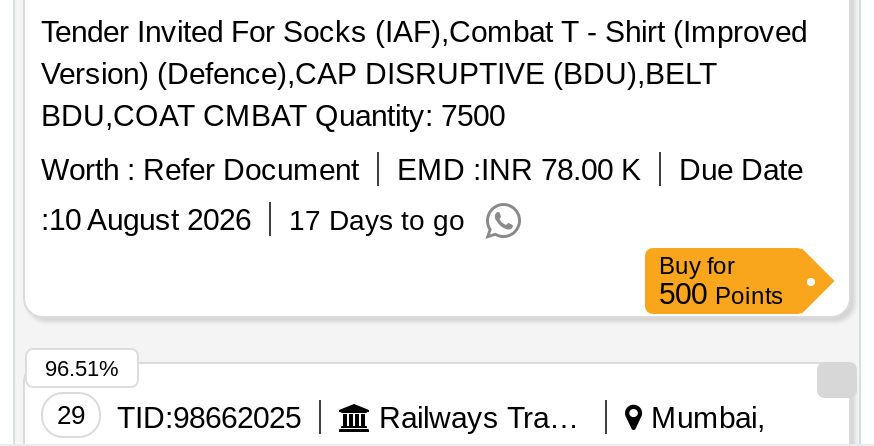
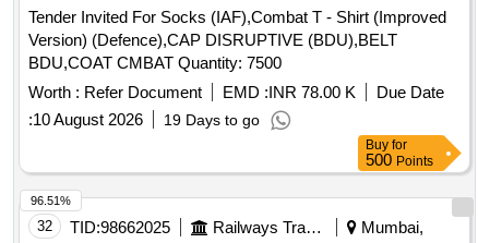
- :10 August 2026 17 Days to go
+ :10 August 2026 19 Days to go

- 29 TID:98662025
+ 32 TID:98662025
